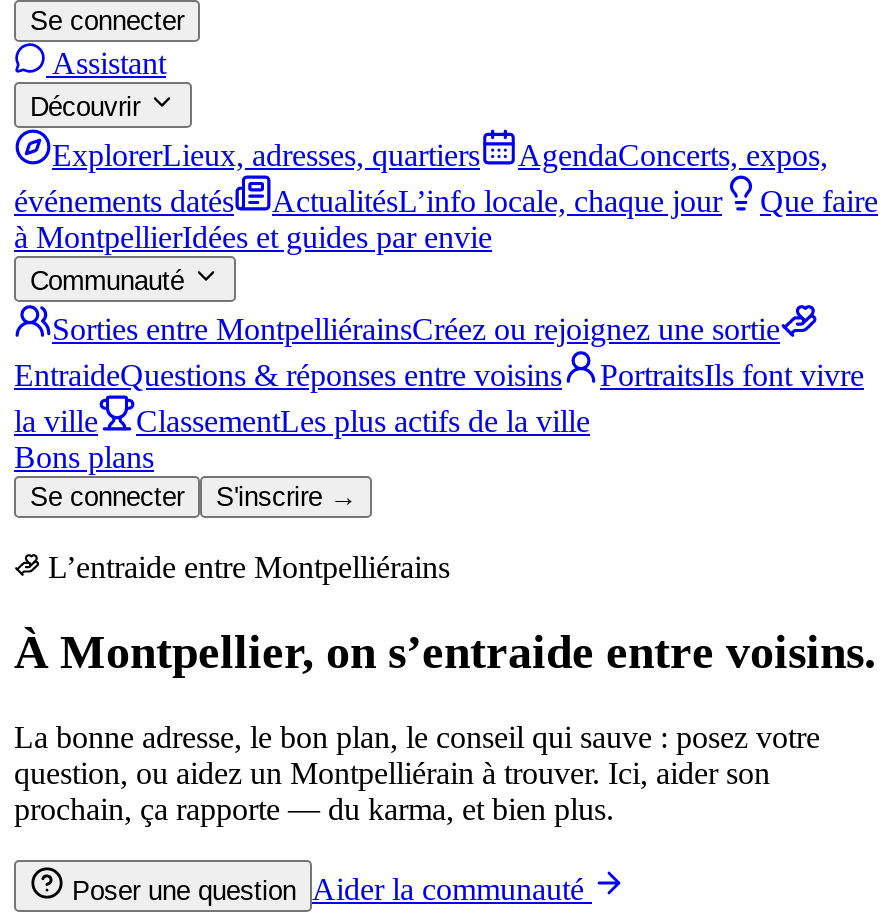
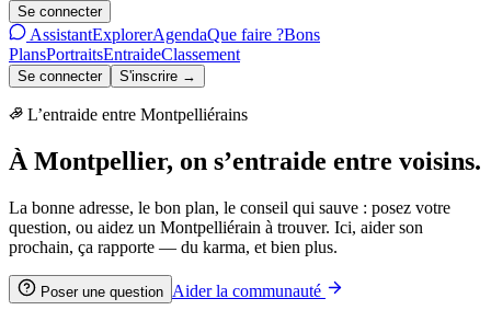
- Assistant
- Découvrir
- ExplorerLieux, adresses, quartiers
- AgendaConcerts, expos,
- événements datés
- ActualitésL’info locale, chaque jour
- Que faire
- à MontpellierIdées et guides par envie
- Communauté
- Sorties entre MontpelliérainsCréez ou rejoignez une sortie
- EntraideQuestions & réponses entre voisins
- PortraitsIls font vivre
- la ville
- ClassementLes plus actifs de la ville
- Bons plans
+ AssistantExplorerAgendaQue faire ?Bons
+ PlansPortraitsEntraideClassement
